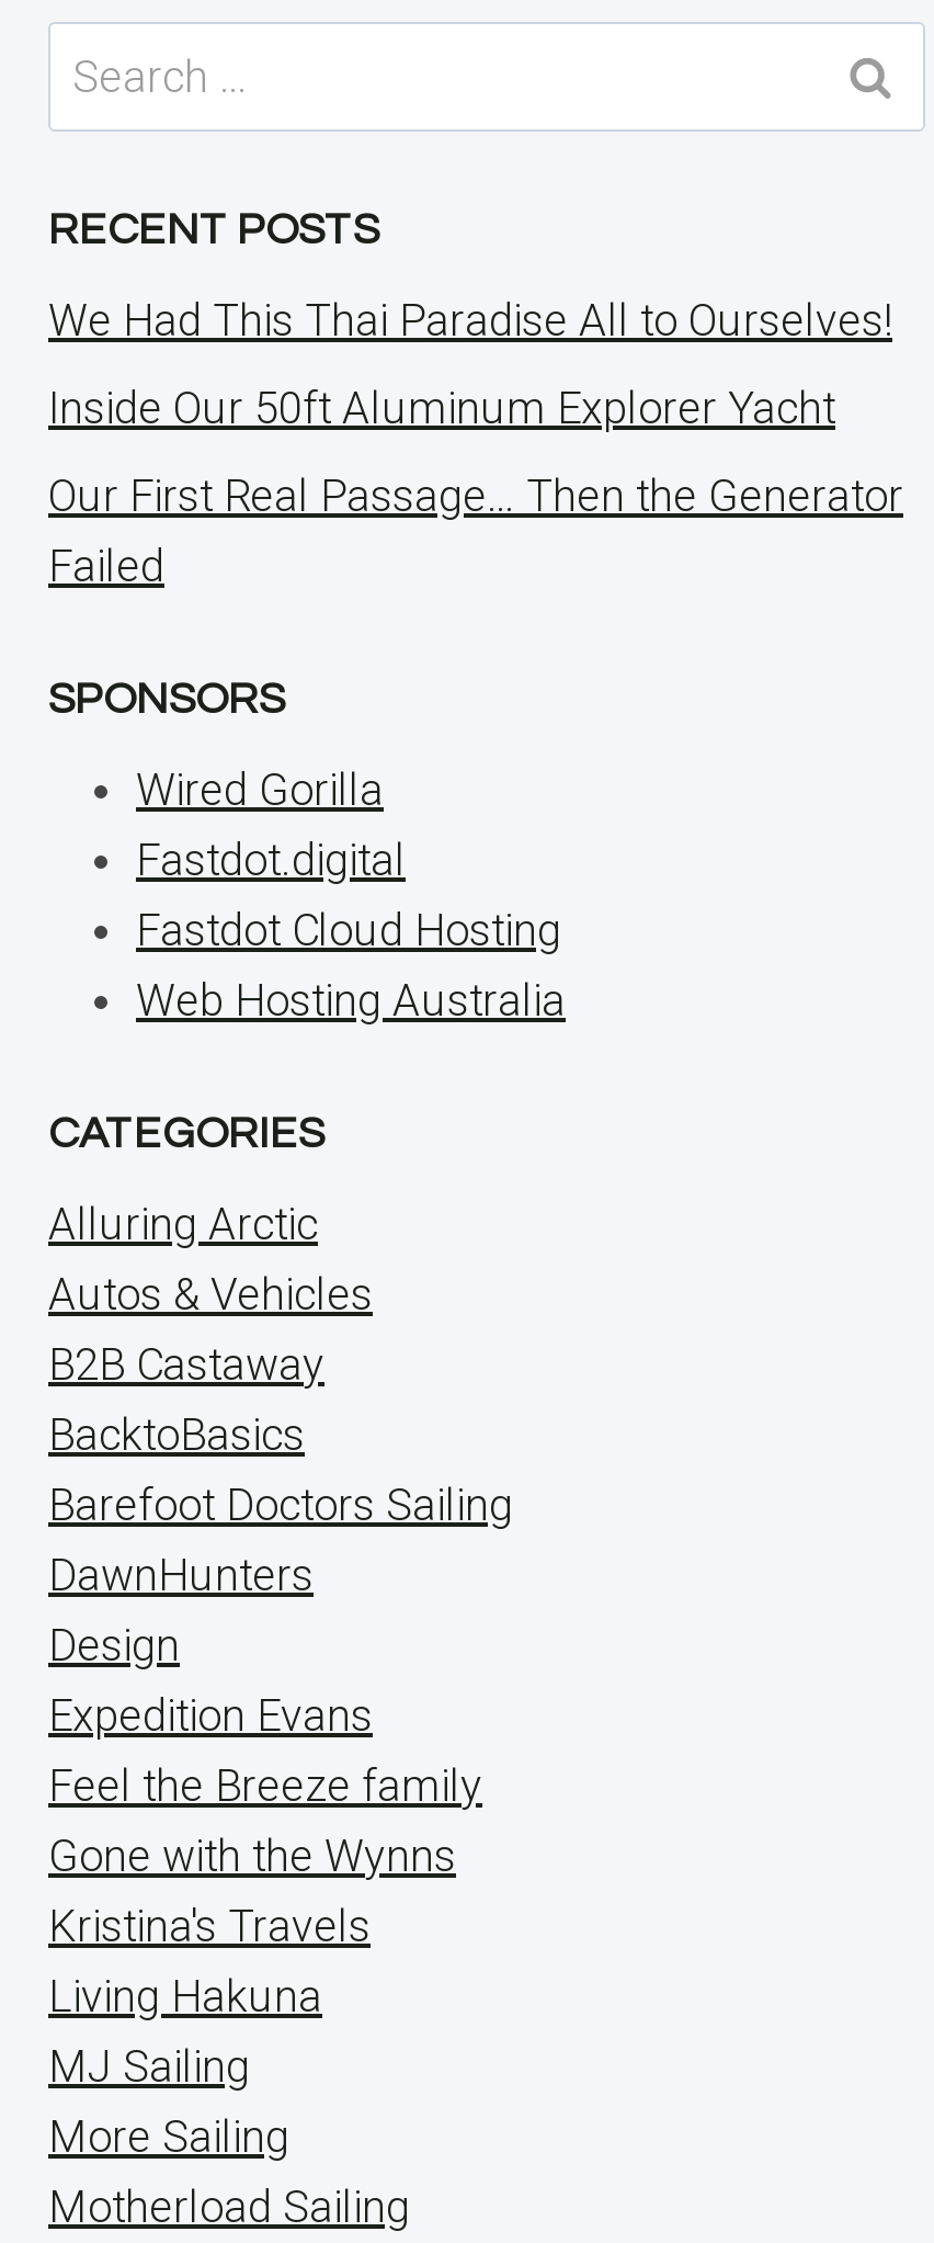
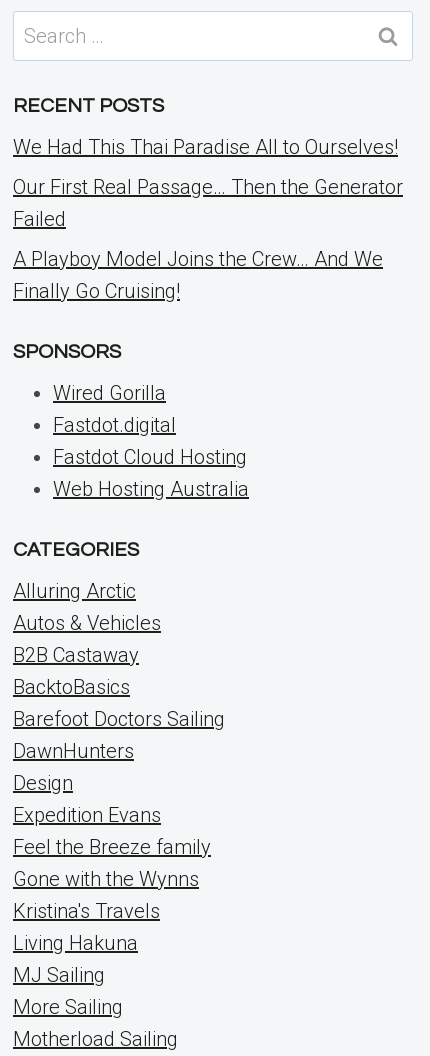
- Inside Our 50ft Aluminum Explorer Yacht

moved up: Our First Real Passage… Then the Generator | Failed

+ A Playboy Model Joins the Crew… And We
+ Finally Go Cruising!
